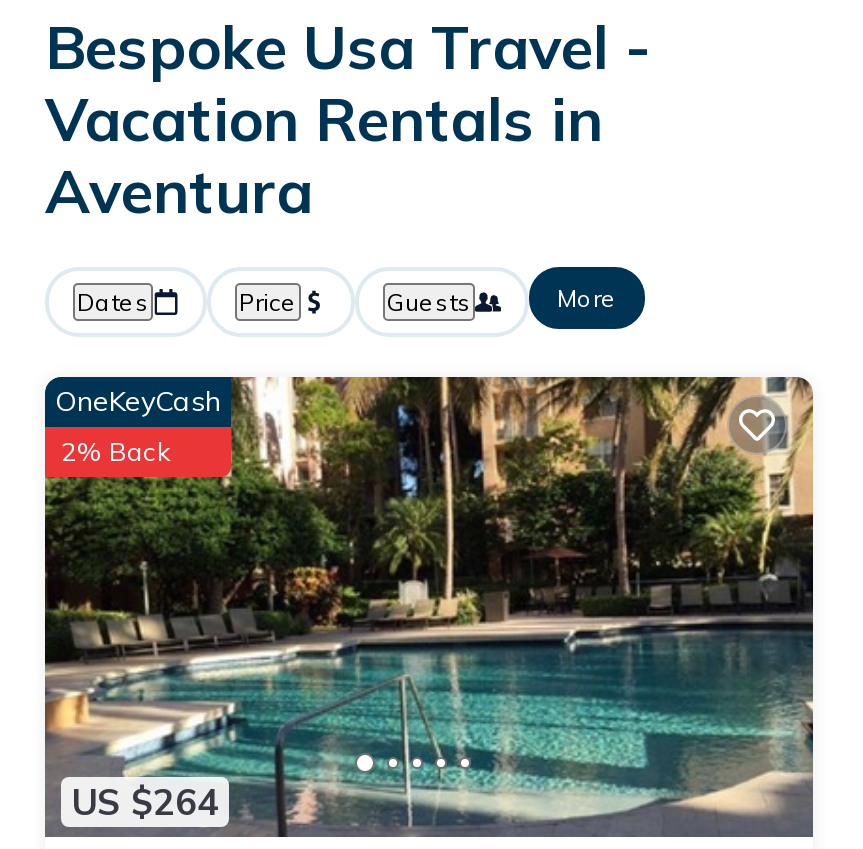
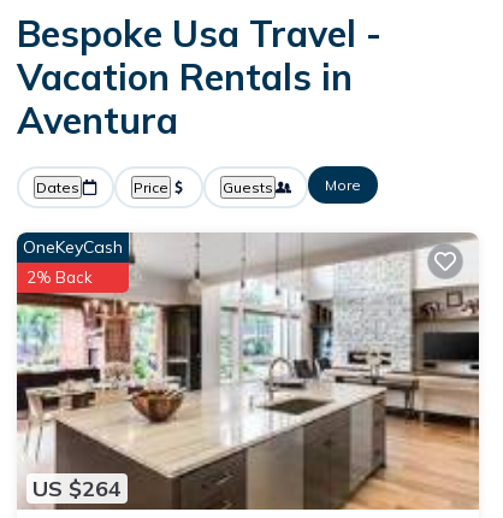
- [image]
+ [image]
